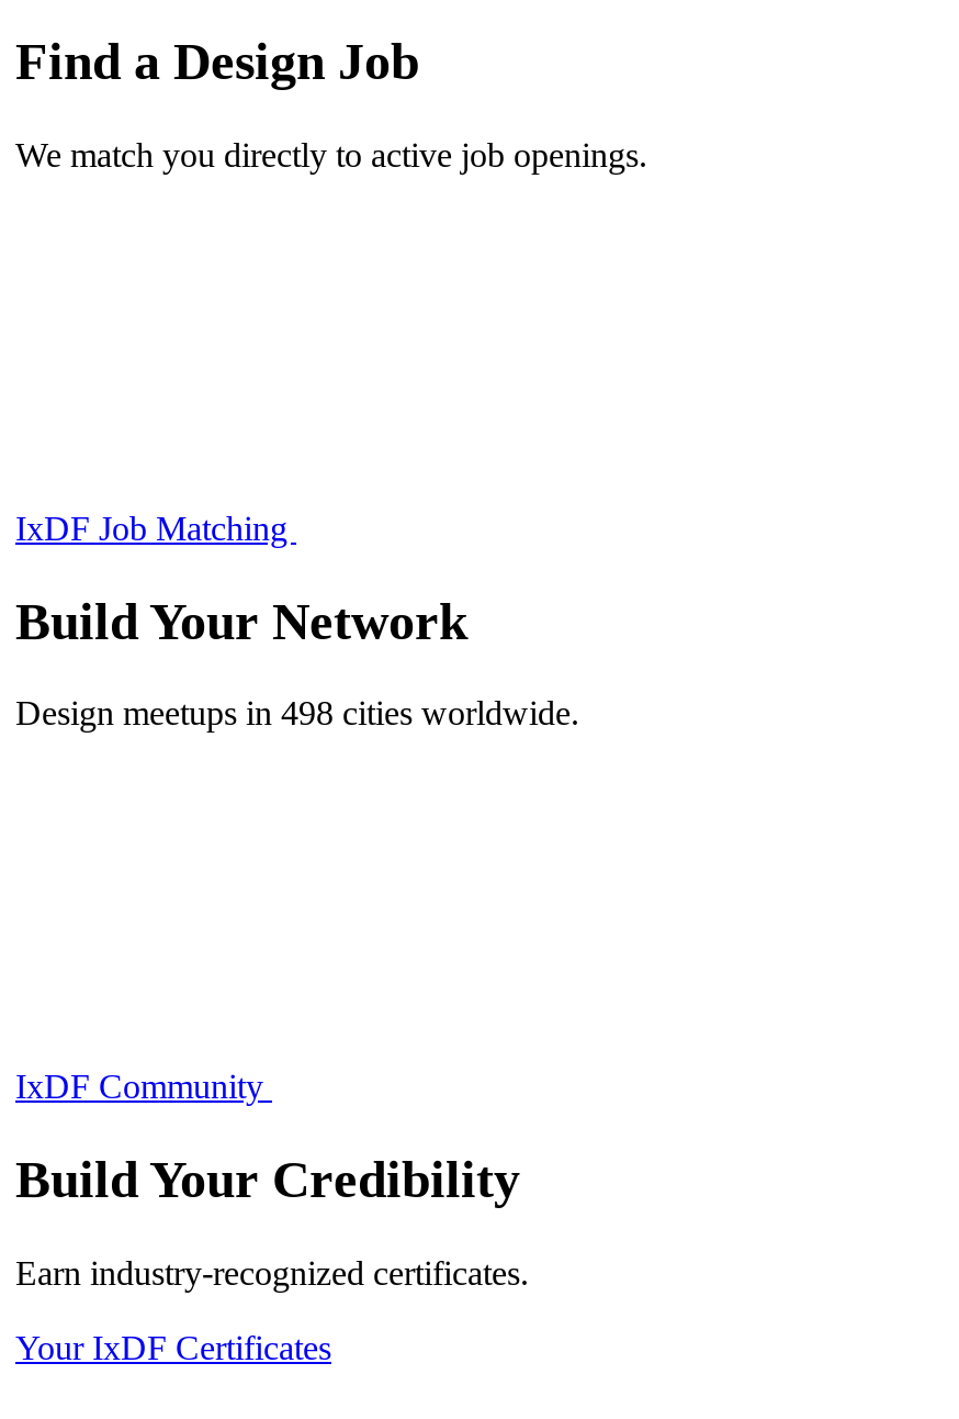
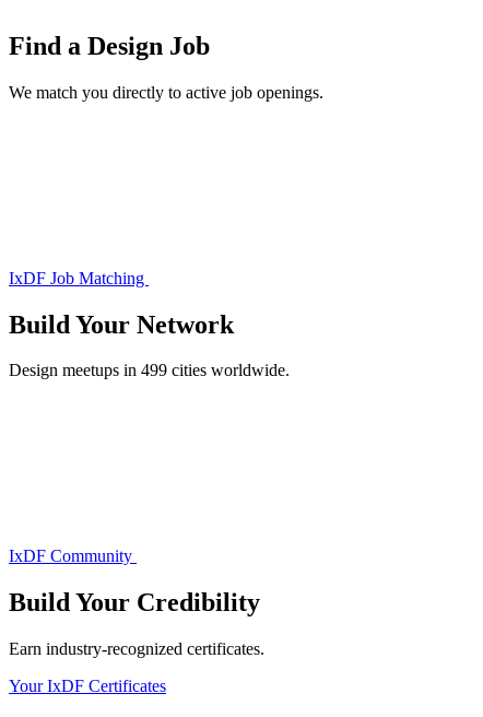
- Design meetups in 498 cities worldwide.
+ Design meetups in 499 cities worldwide.
